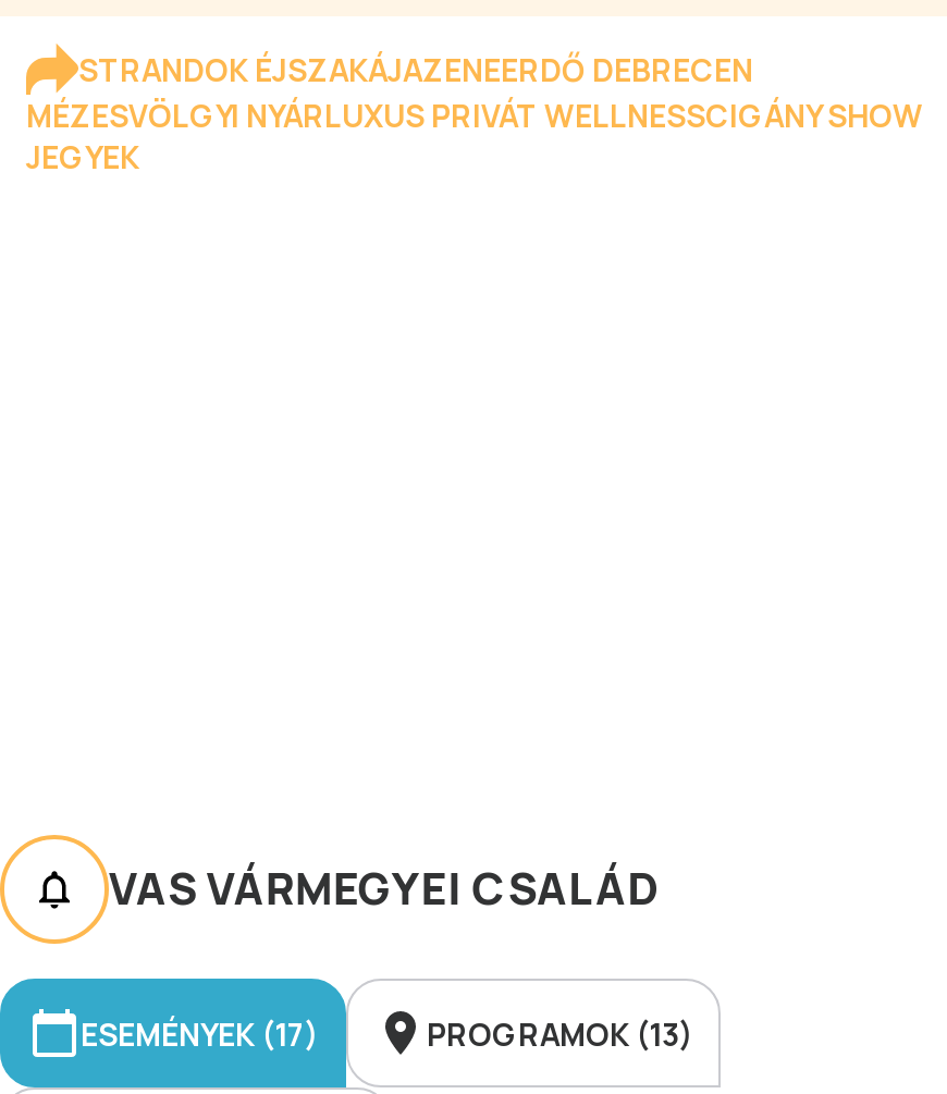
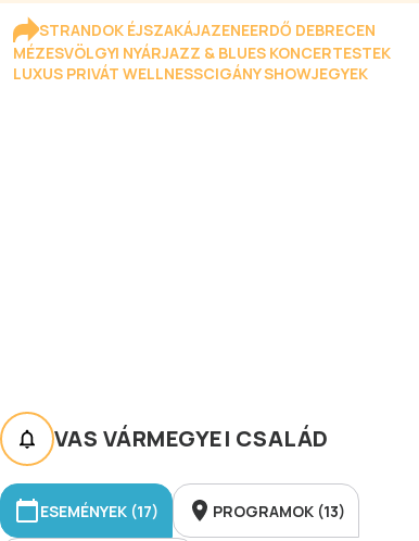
- MÉZESVÖLGYI NYÁRLUXUS PRIVÁT WELLNESSCIGÁNY SHOW
- JEGYEK
+ MÉZESVÖLGYI NYÁRJAZZ & BLUES KONCERTESTEK
+ LUXUS PRIVÁT WELLNESSCIGÁNY SHOWJEGYEK
